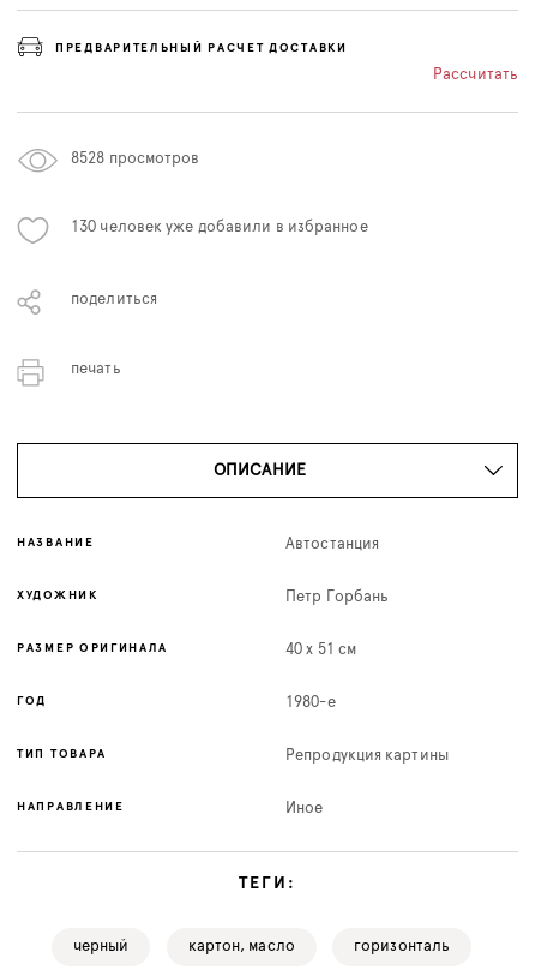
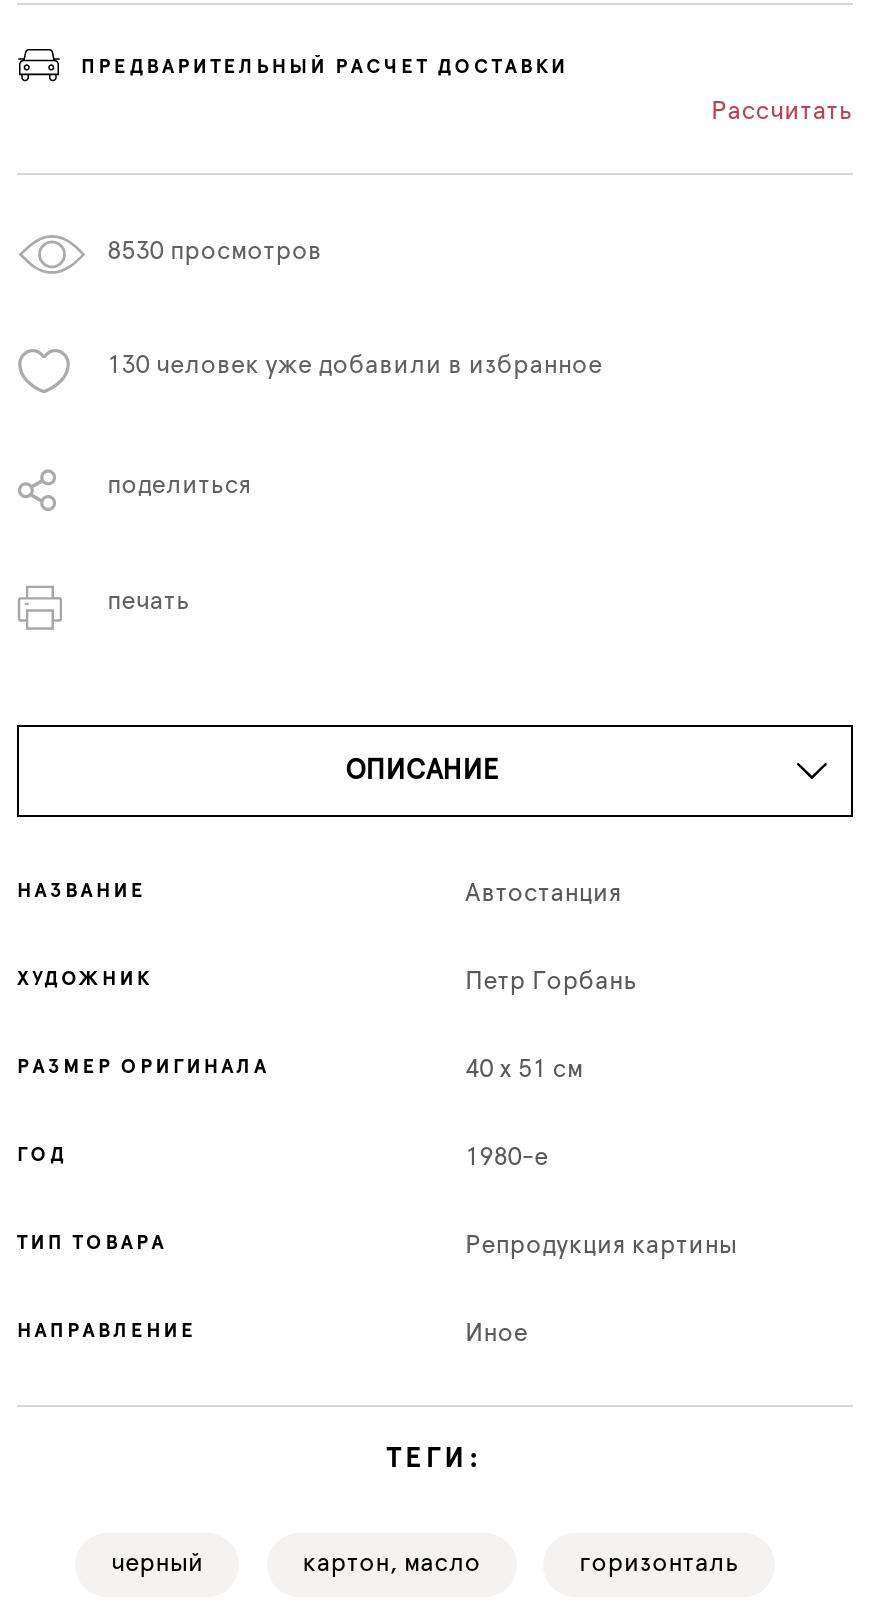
- 8528 просмотров
+ 8530 просмотров
